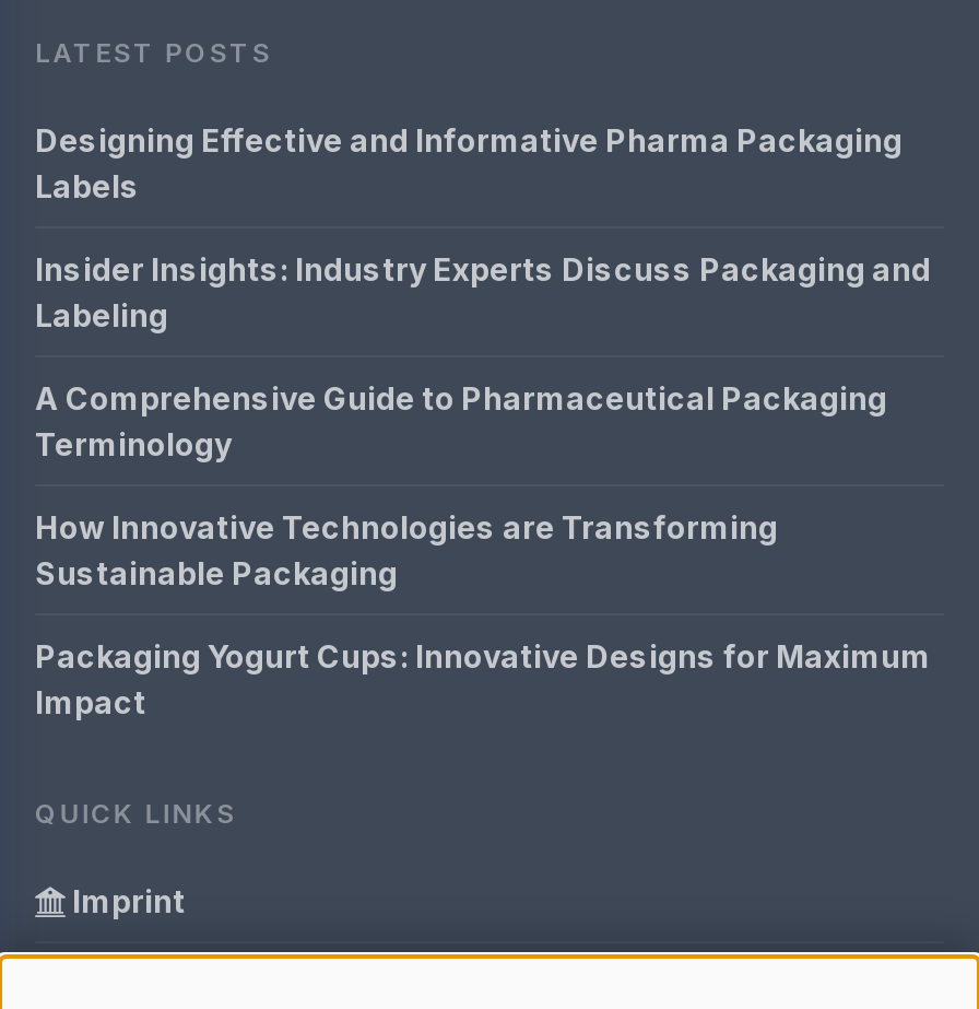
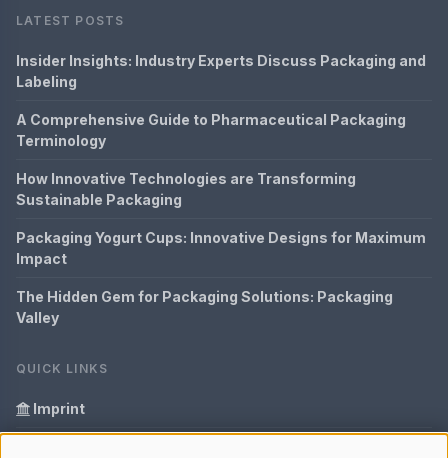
- Designing Effective and Informative Pharma Packaging
- Labels

moved up: Insider Insights: Industry Experts Discuss Packaging and | Labeling | A Comprehensive Guide to Pharmaceutical Packaging | Terminology | How Innovative Technologies are Transforming | Sustainable Packaging | Packaging Yogurt Cups: Innovative Designs for Maximum | Impact

+ The Hidden Gem for Packaging Solutions: Packaging
+ Valley
